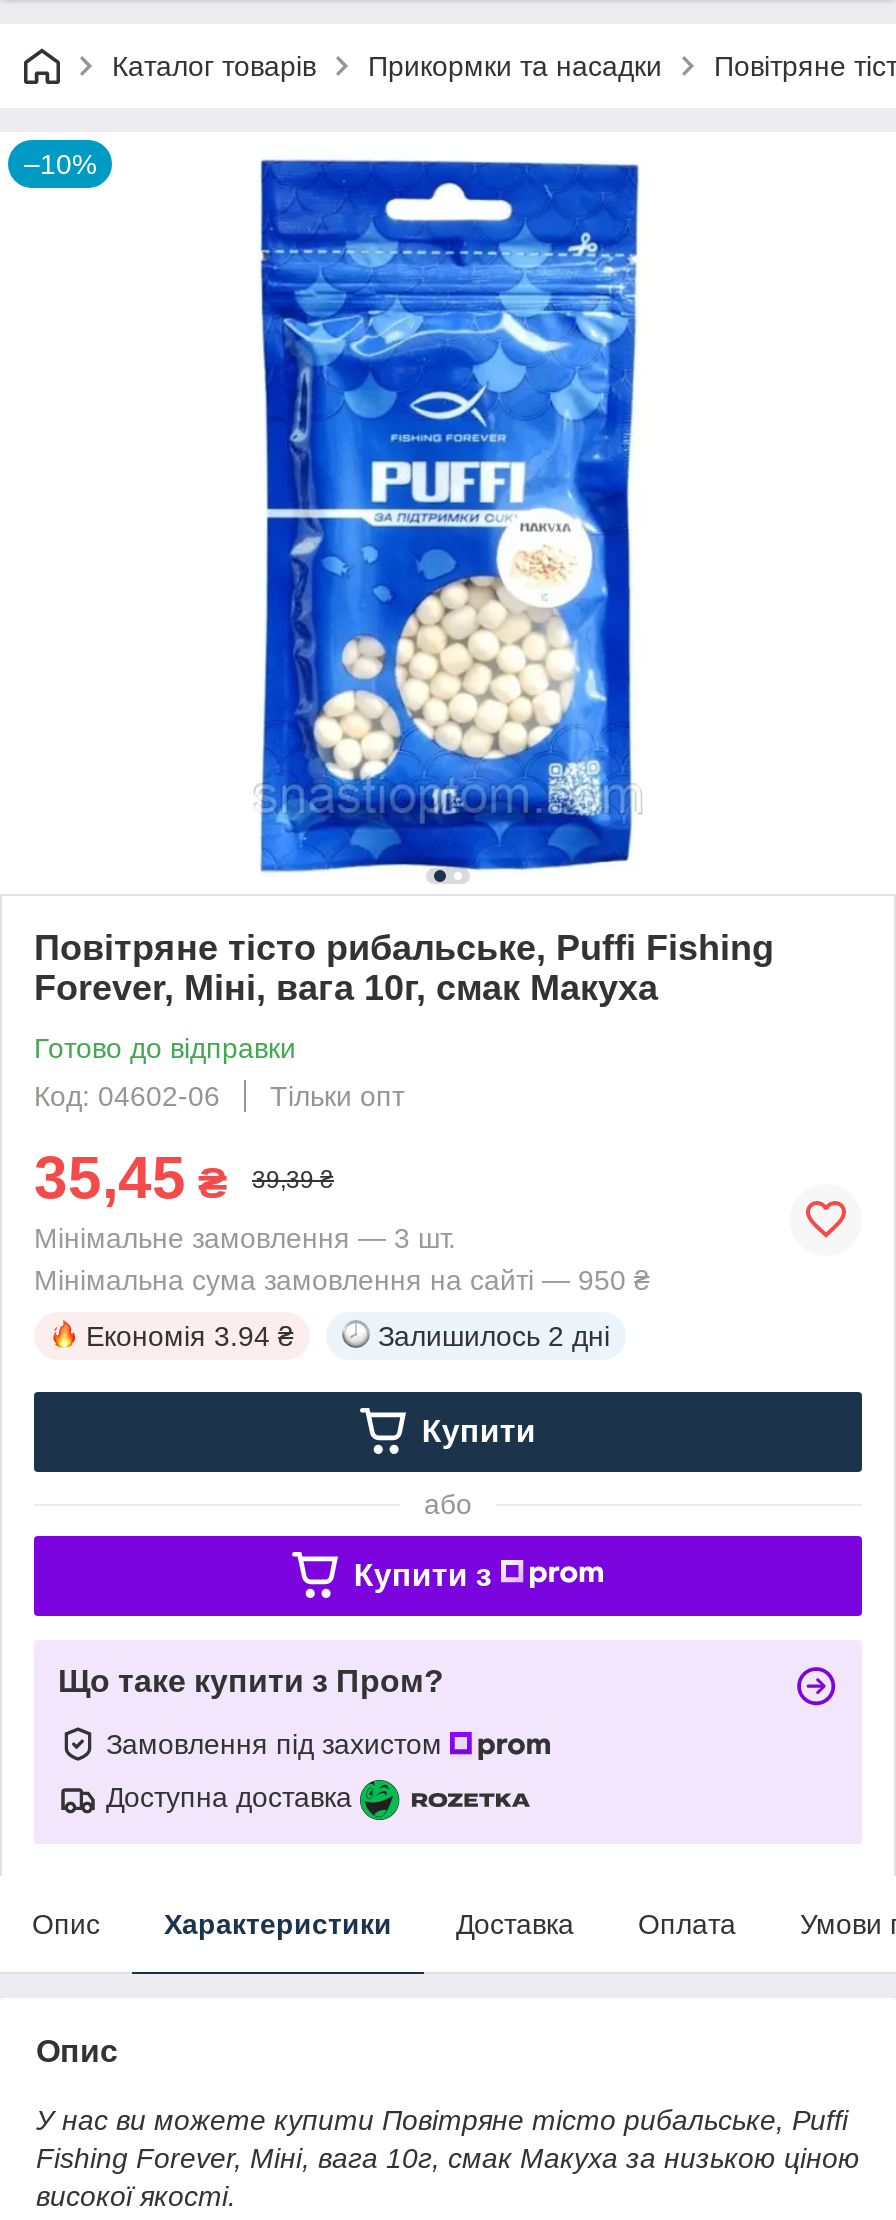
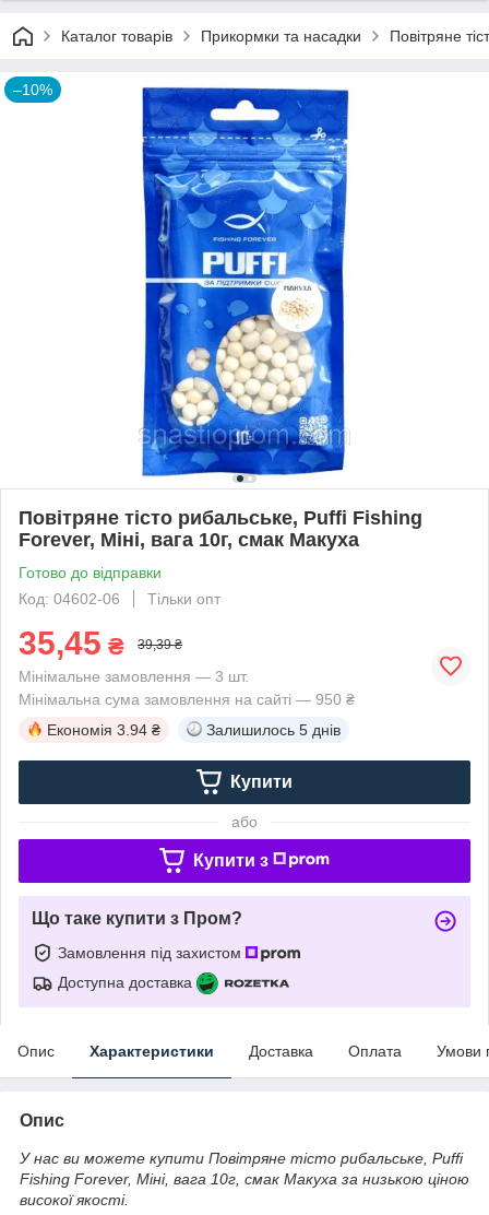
- Залишилось 2 дні
+ Залишилось 5 днів
